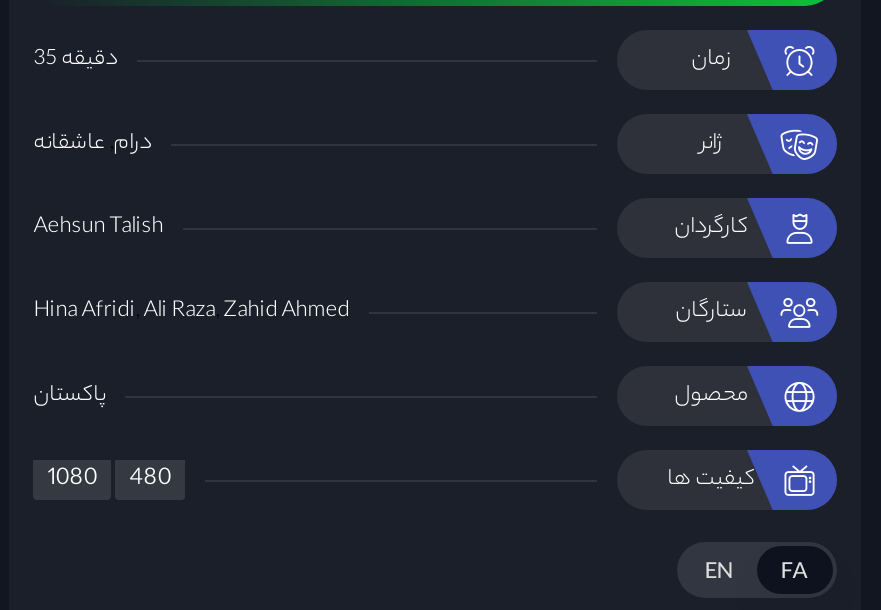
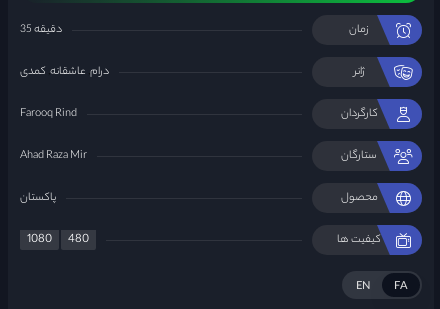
- درام عاشقانه
+ درام عاشقانه کمدی

- Aehsun Talish
+ Farooq Rind

- Hina Afridi Ali Raza Zahid Ahmed
+ Ahad Raza Mir
